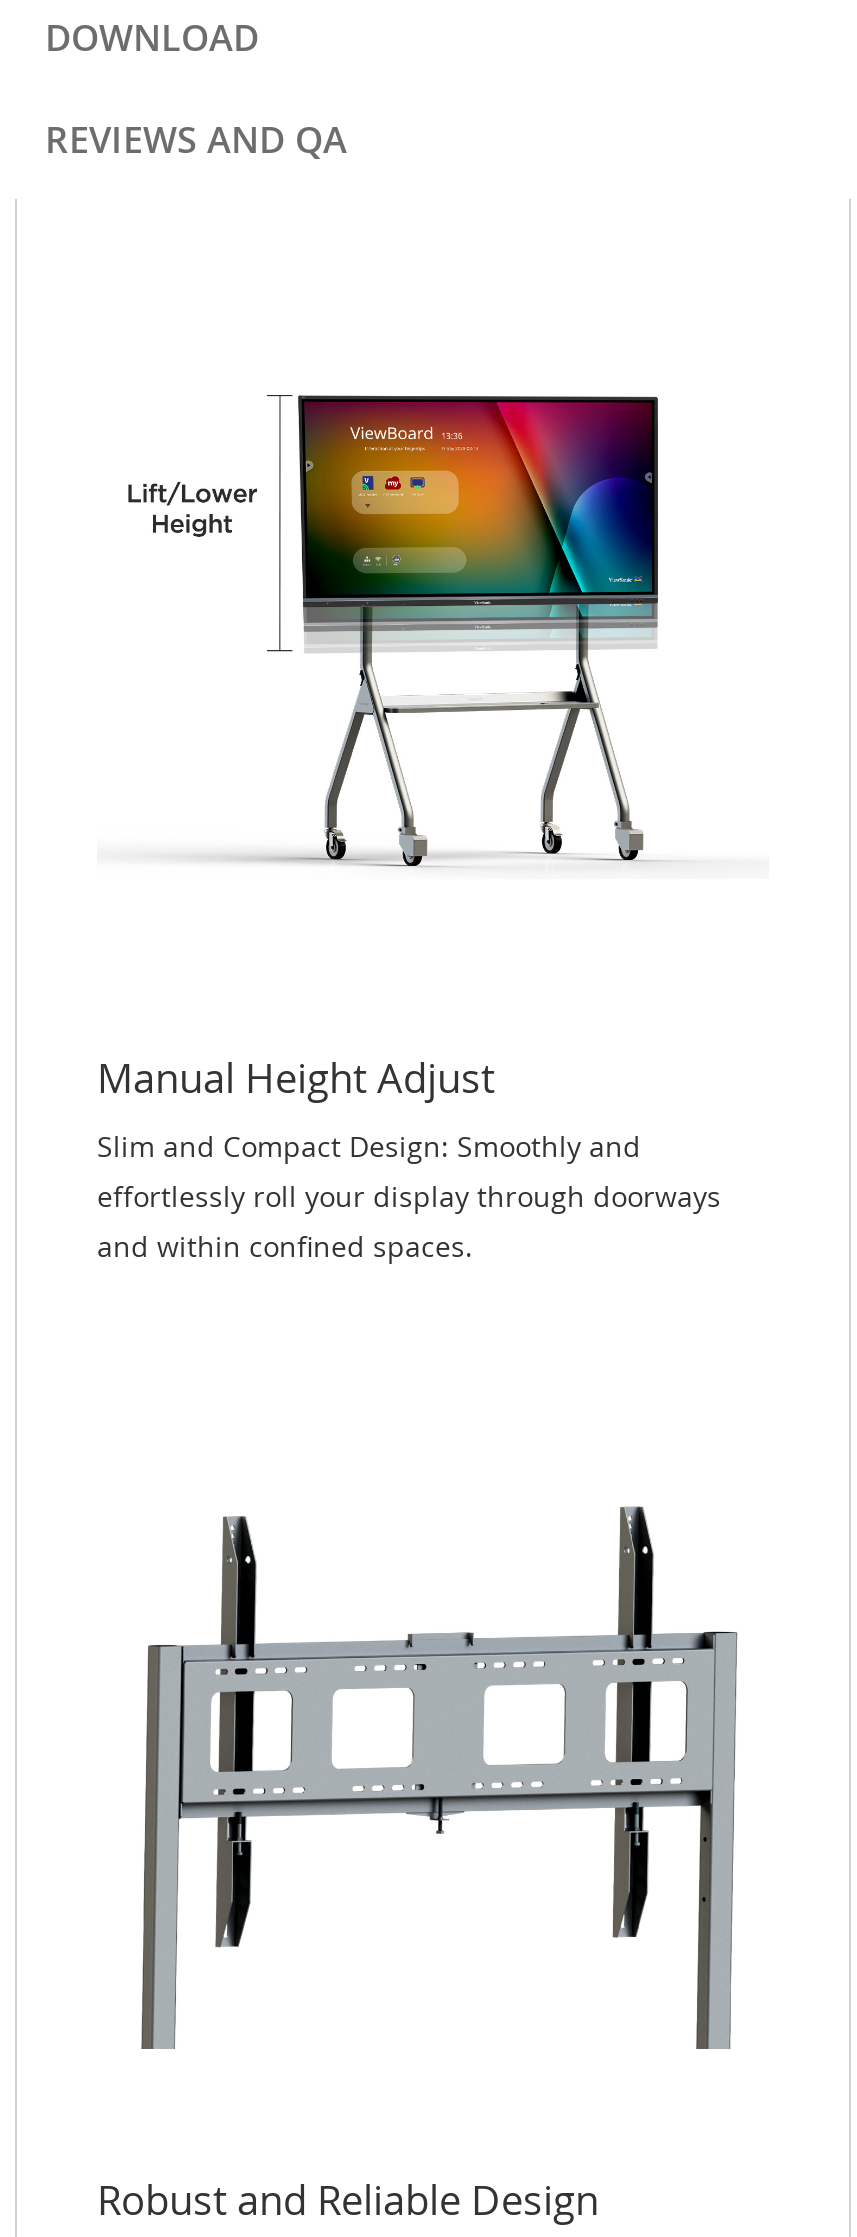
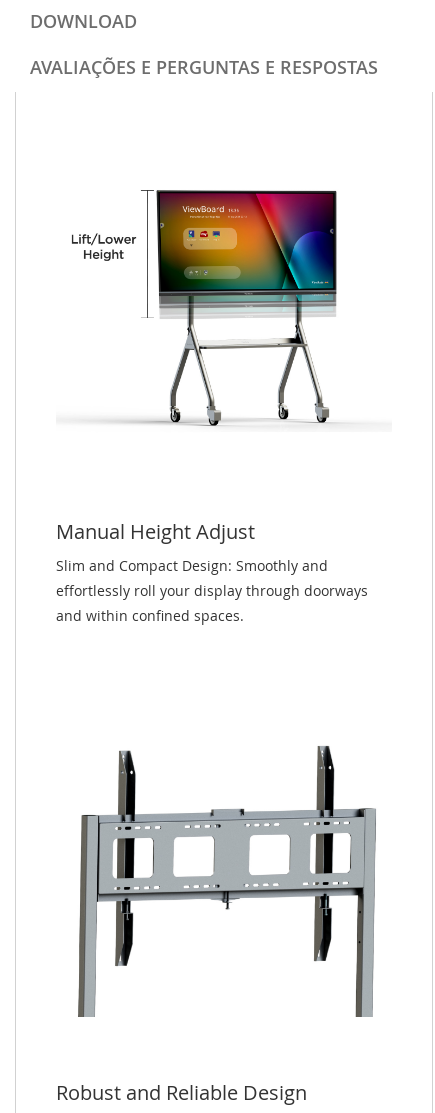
- REVIEWS AND QA
+ AVALIAÇÕES E PERGUNTAS E RESPOSTAS
